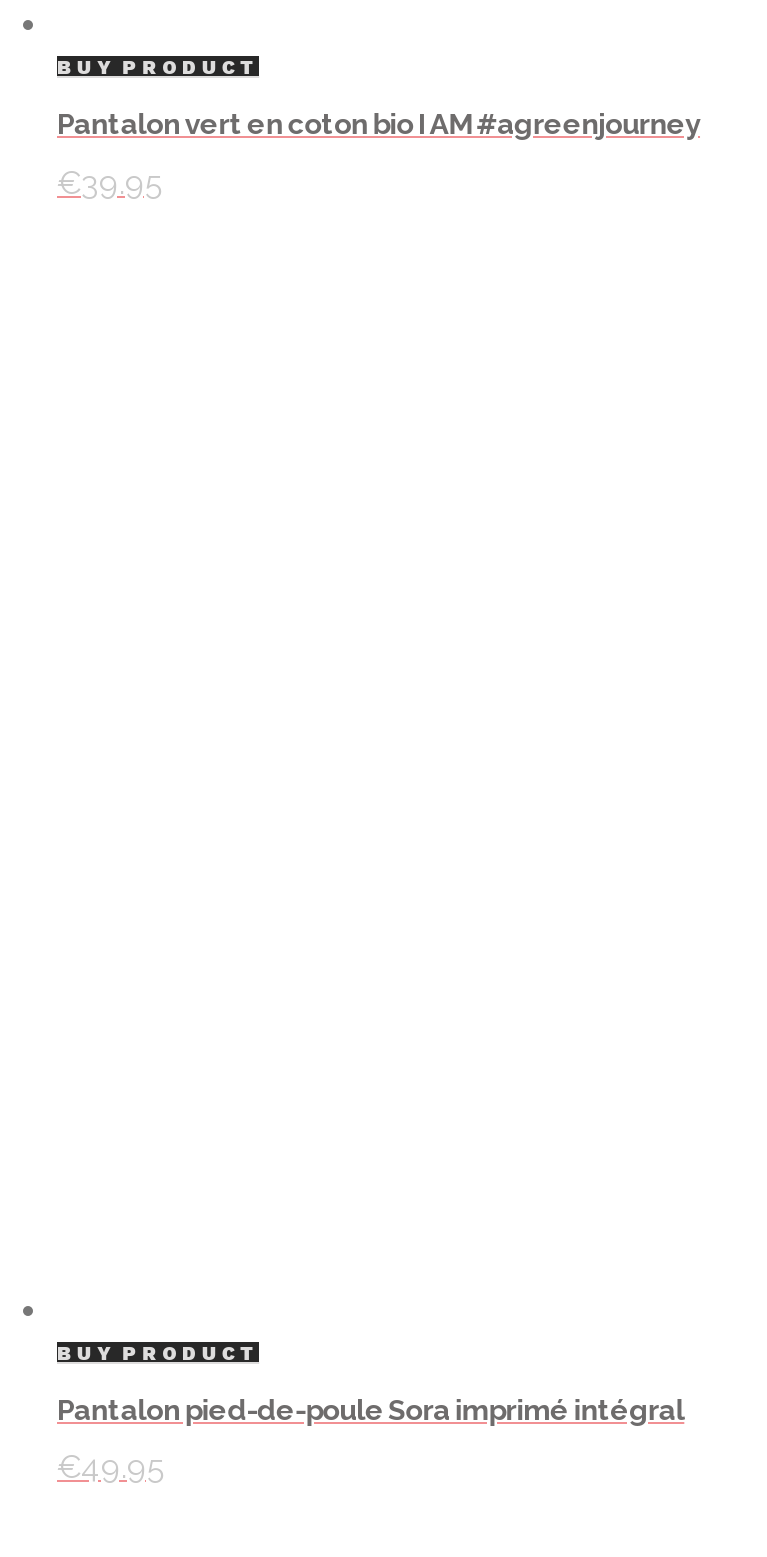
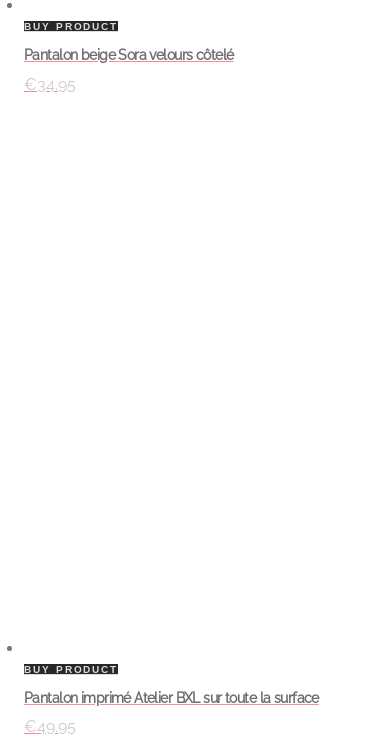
- Pantalon vert en coton bio I AM #agreenjourney
+ Pantalon beige Sora velours côtelé

- €39.95
+ €34.95

- Pantalon pied-de-poule Sora imprimé intégral
+ Pantalon imprimé Atelier BXL sur toute la surface
